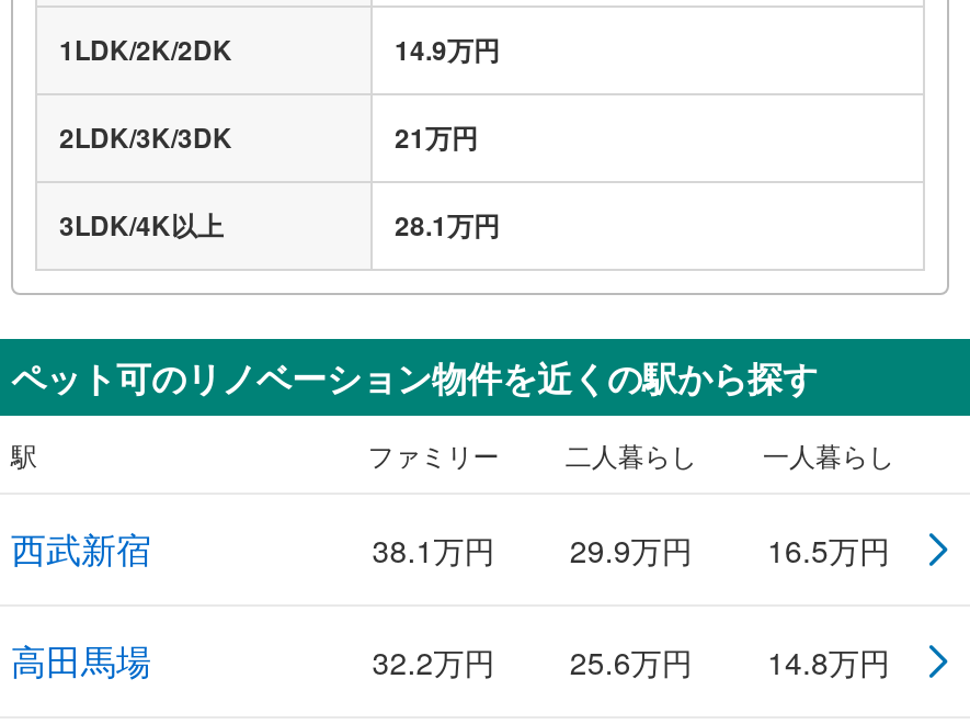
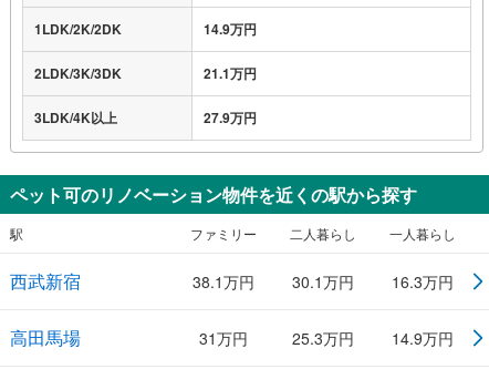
- 21万円
+ 21.1万円

- 28.1万円
+ 27.9万円

- 29.9万円
+ 30.1万円

- 16.5万円
+ 16.3万円

- 32.2万円
+ 31万円

- 25.6万円
+ 25.3万円

- 14.8万円
+ 14.9万円
